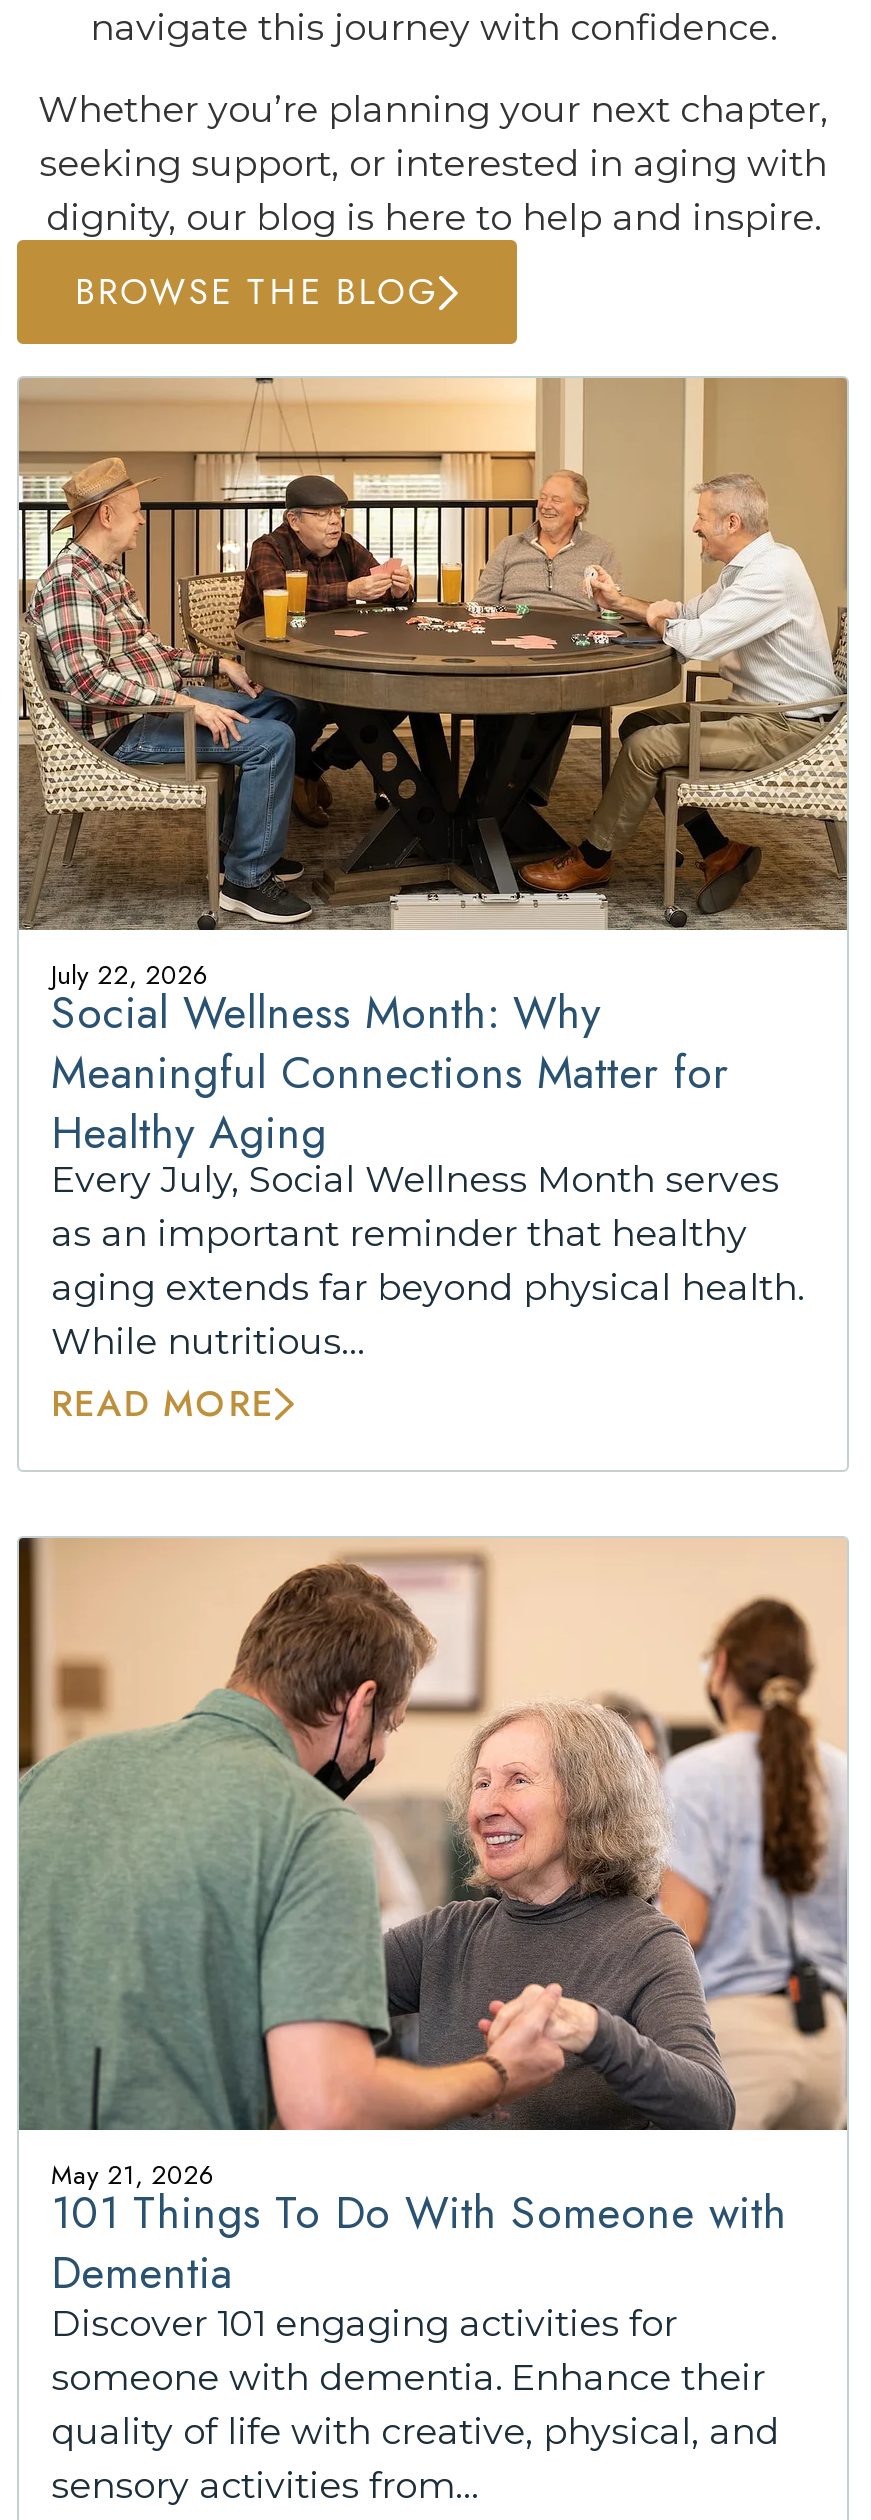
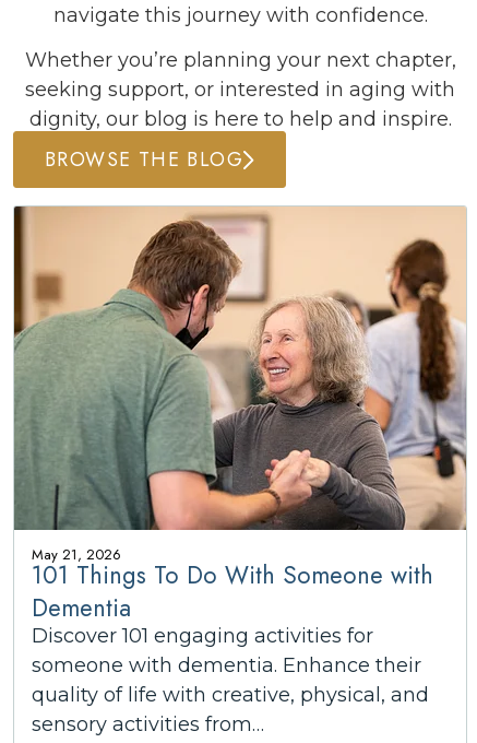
- [image]
- July 22, 2026
- Social Wellness Month: Why
- Meaningful Connections Matter for
- Healthy Aging
- Every July, Social Wellness Month serves
- as an important reminder that healthy
- aging extends far beyond physical health.
- While nutritious…
- READ MORE
